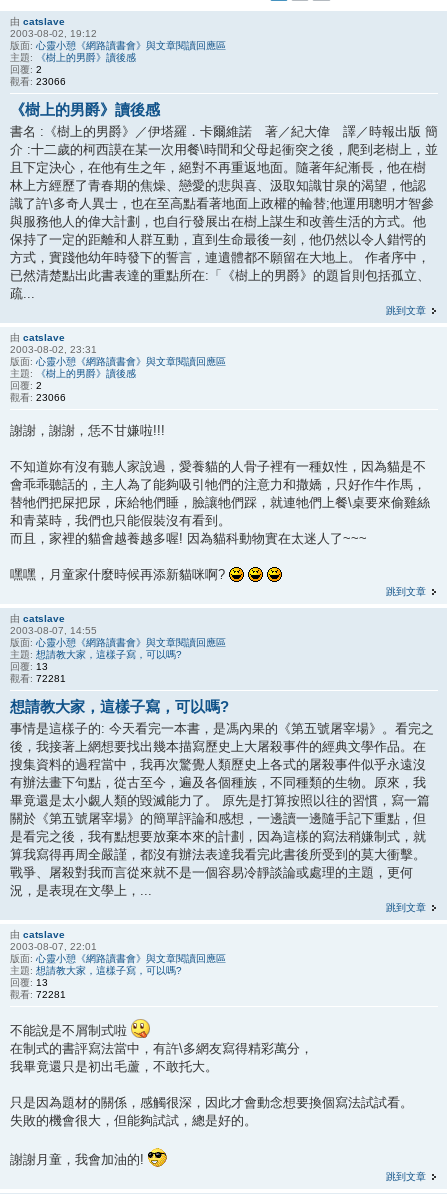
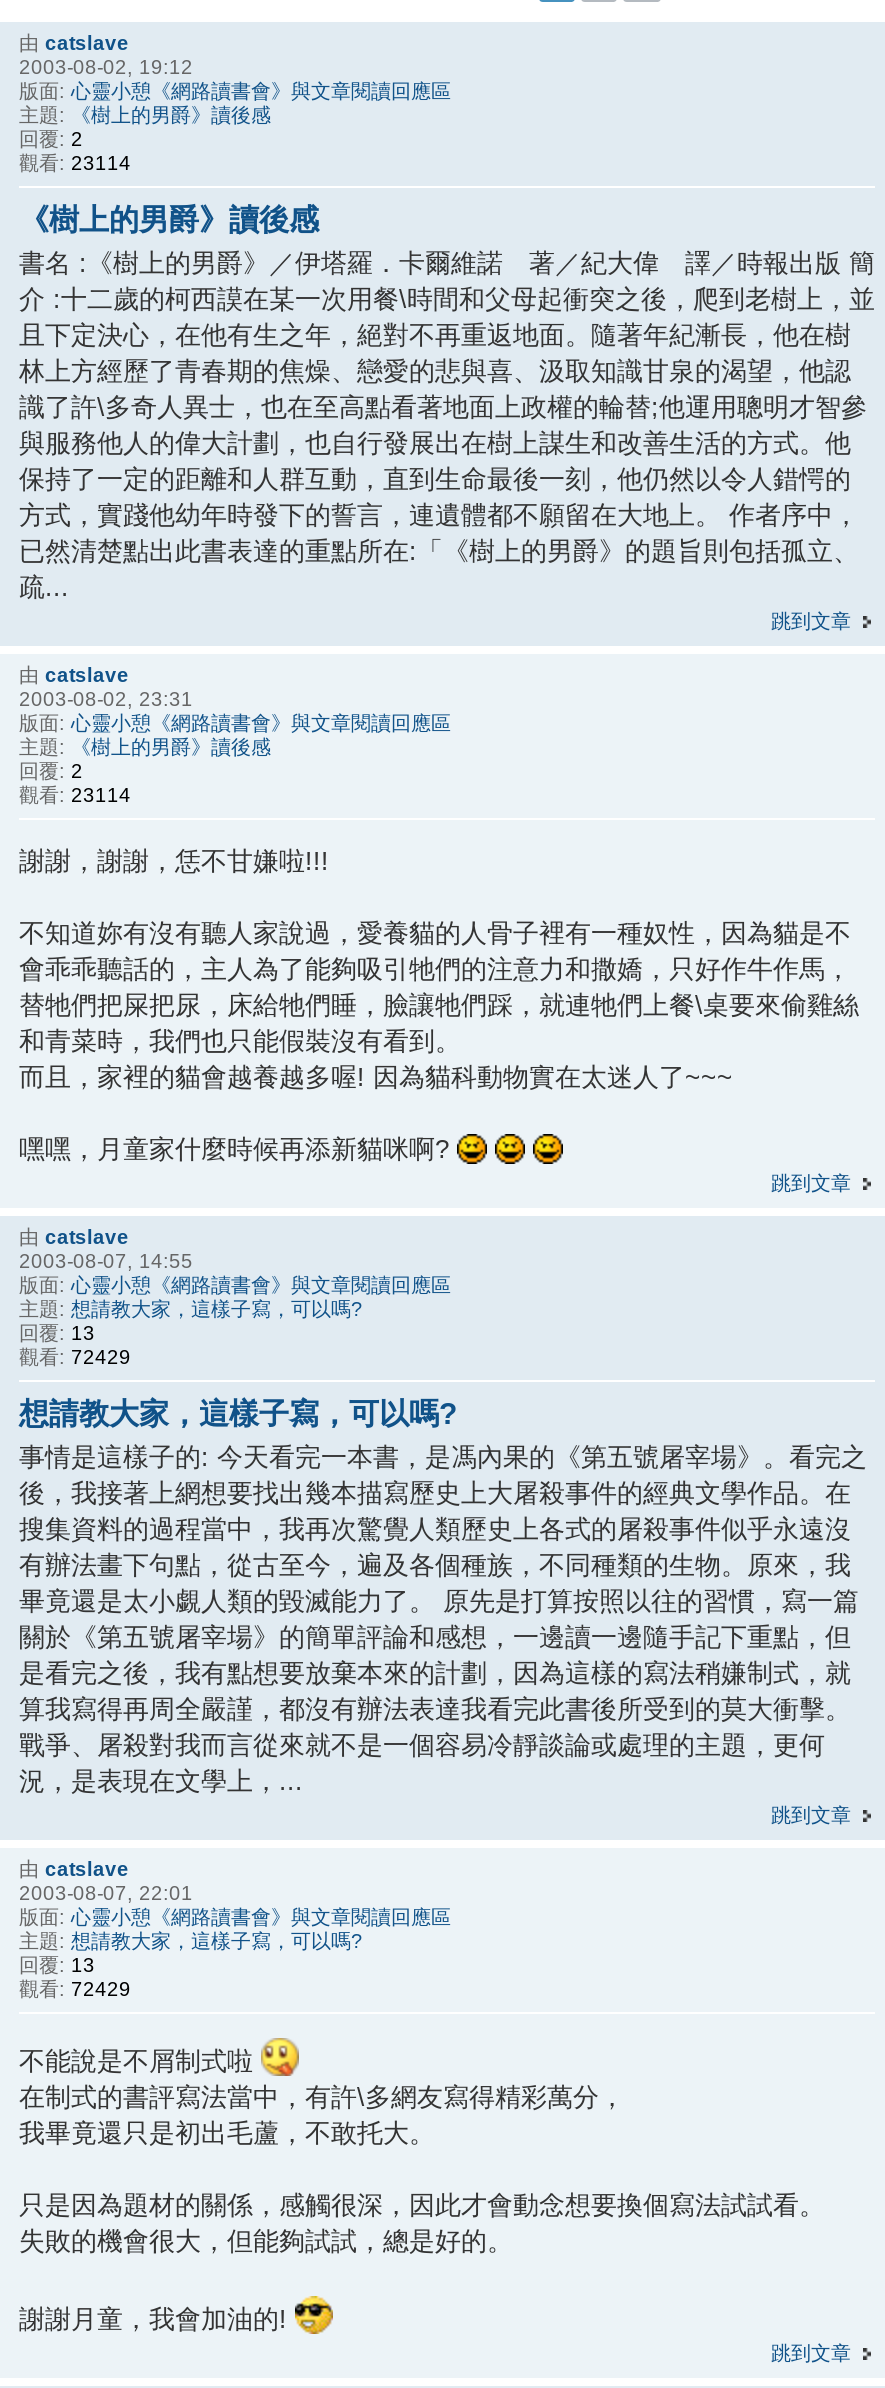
- 觀看: 23066
+ 觀看: 23114

- 觀看: 23066
+ 觀看: 23114

- 觀看: 72281
+ 觀看: 72429

- 觀看: 72281
+ 觀看: 72429
